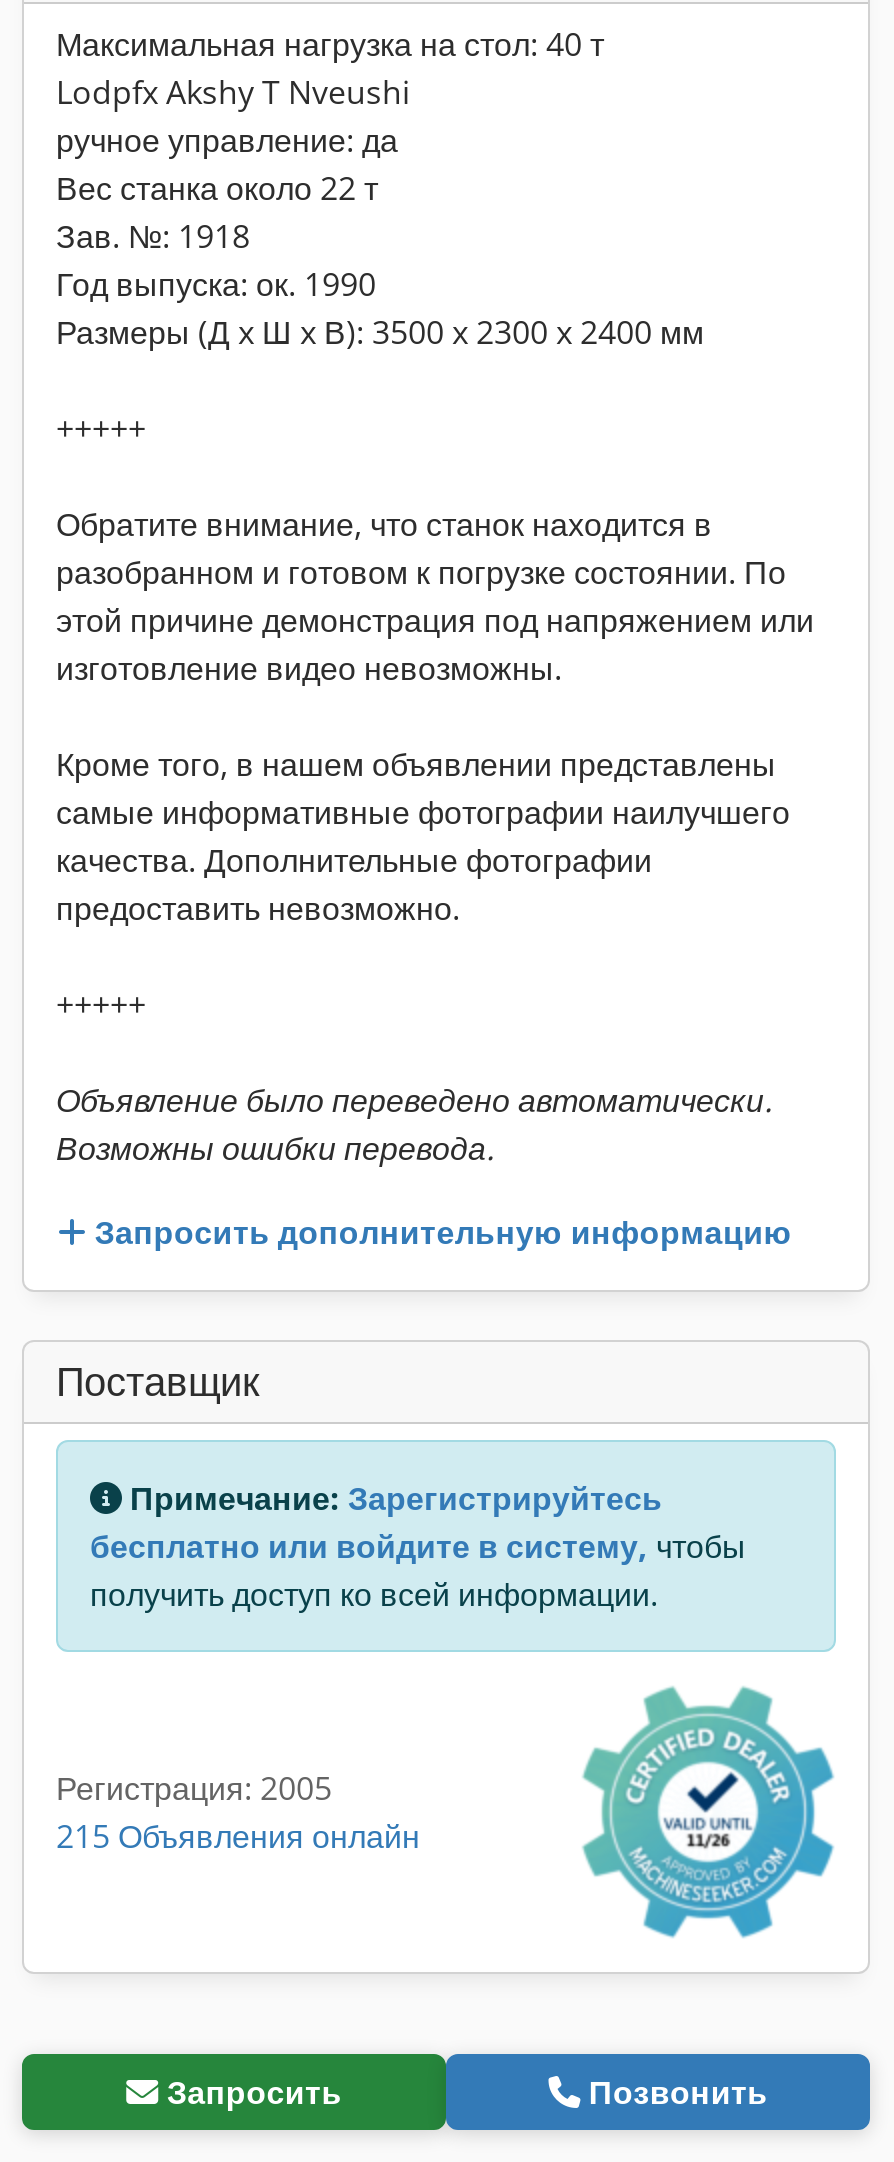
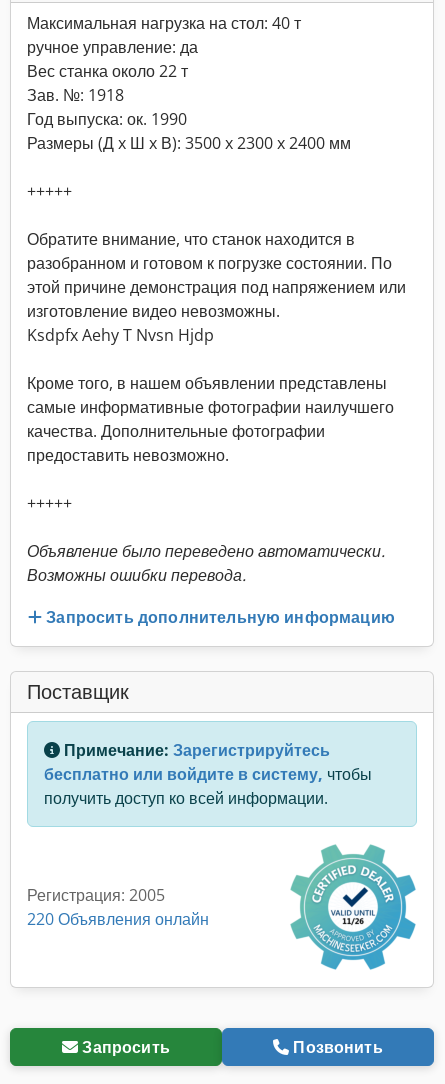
- Lodpfx Akshy T Nveushi

moved up: ручное управление: да | Вес станка около 22 т | Зав. №: 1918 | ... | этой причине демонстрация под напряжением или | изготовление видео невозможны.

+ Ksdpfx Aehy T Nvsn Hjdp

- 215 Объявления онлайн
+ 220 Объявления онлайн
